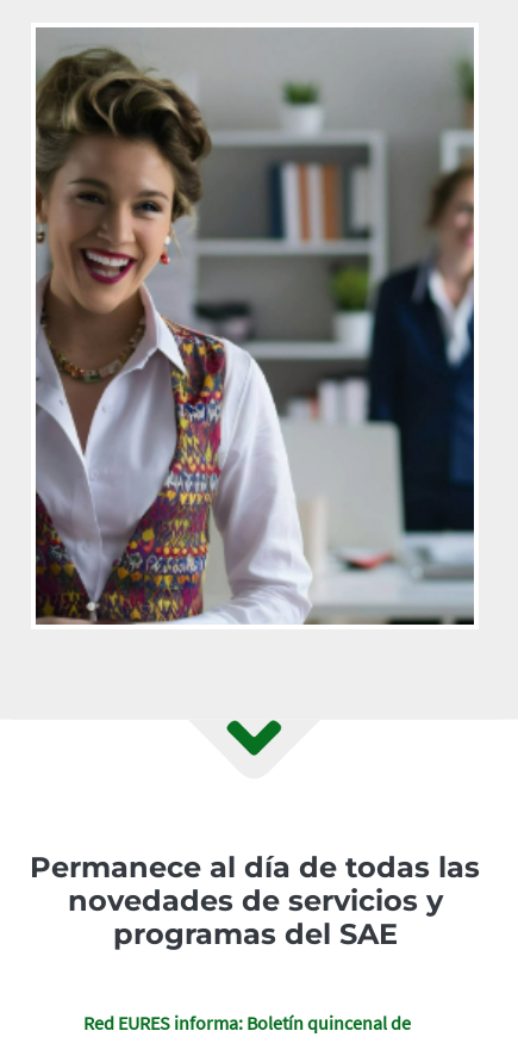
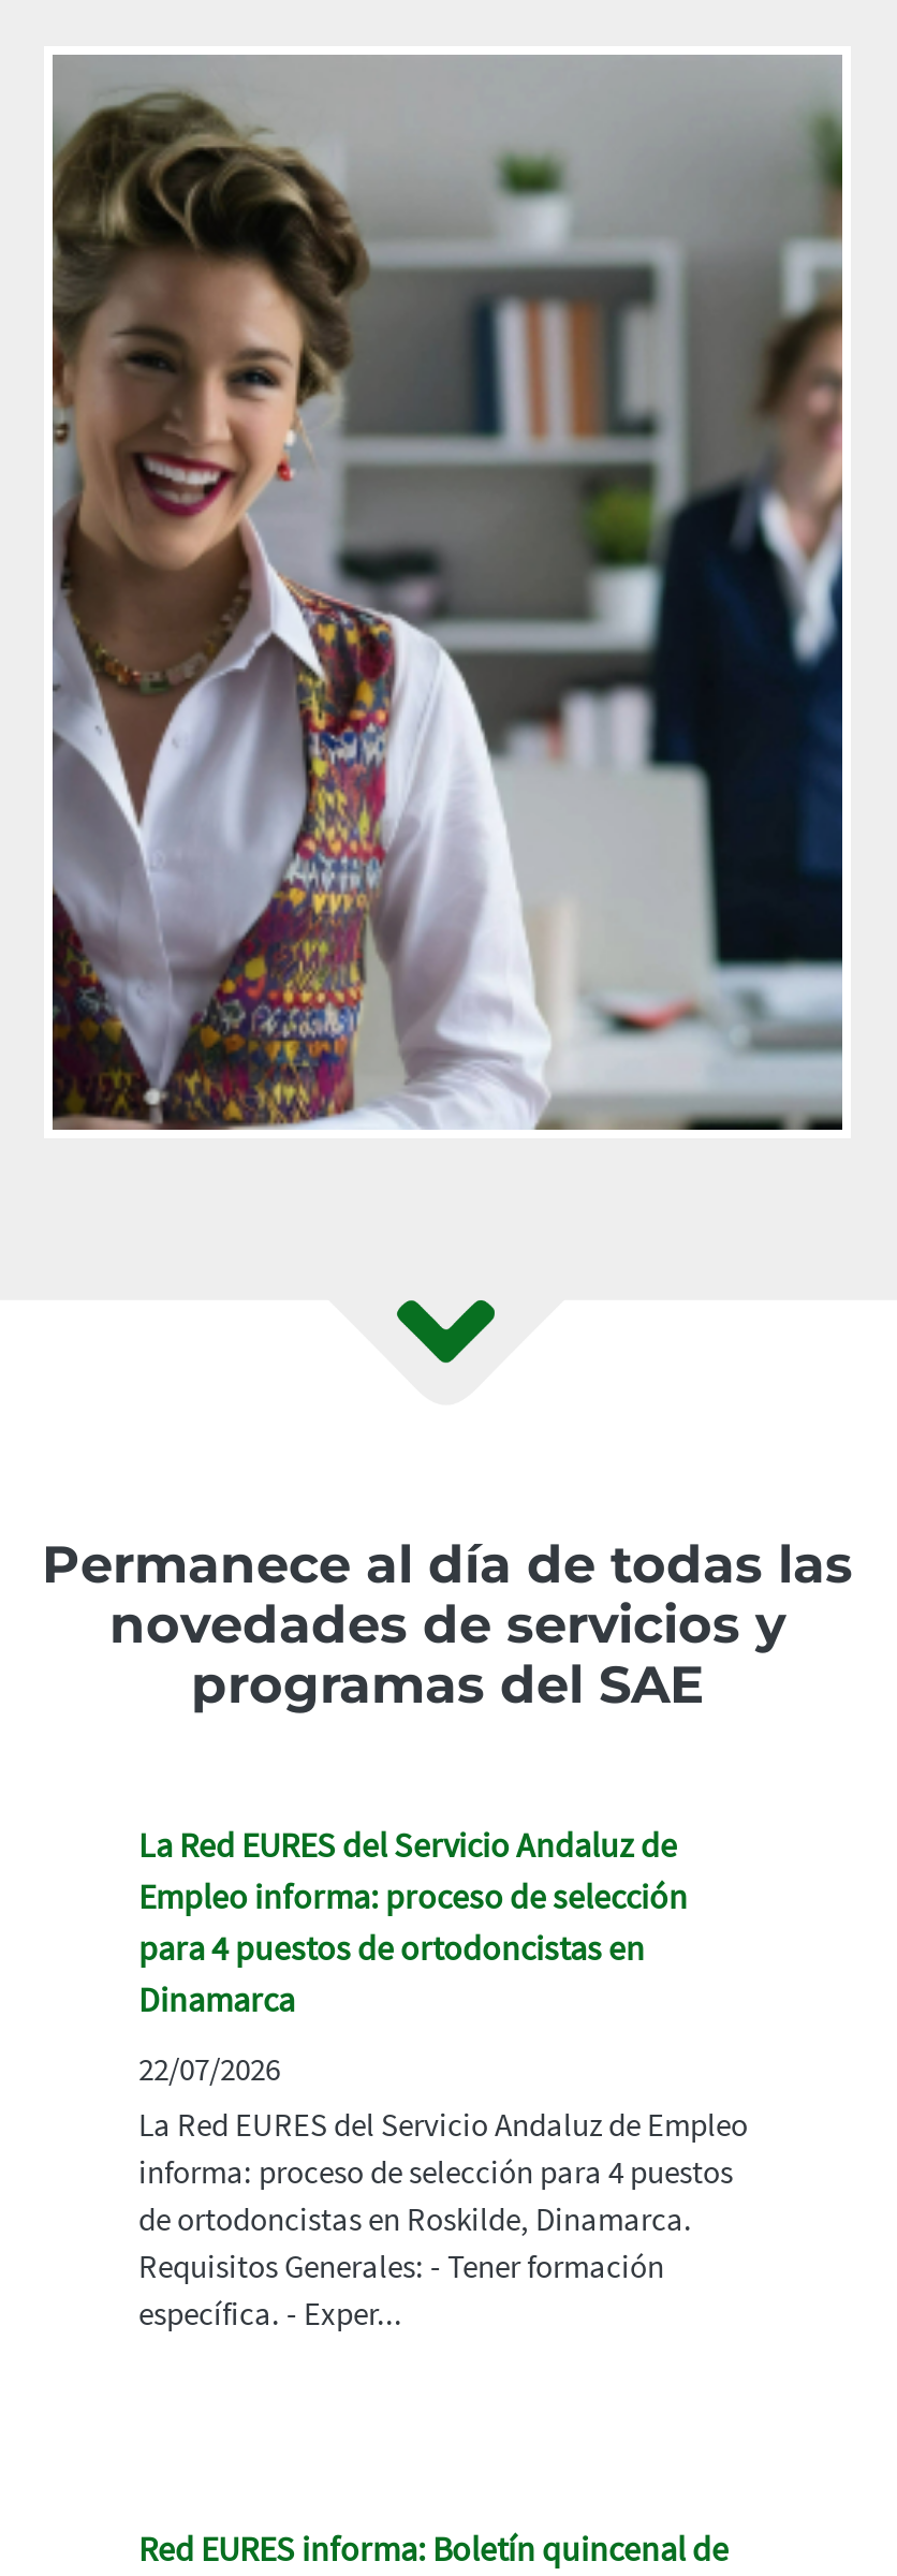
+ La Red EURES del Servicio Andaluz de
+ Empleo informa: proceso de selección
+ para 4 puestos de ortodoncistas en
+ Dinamarca
+ 22/07/2026
+ La Red EURES del Servicio Andaluz de Empleo
+ informa: proceso de selección para 4 puestos
+ de ortodoncistas en Roskilde, Dinamarca.
+ Requisitos Generales: - Tener formación
+ específica. - Exper...
